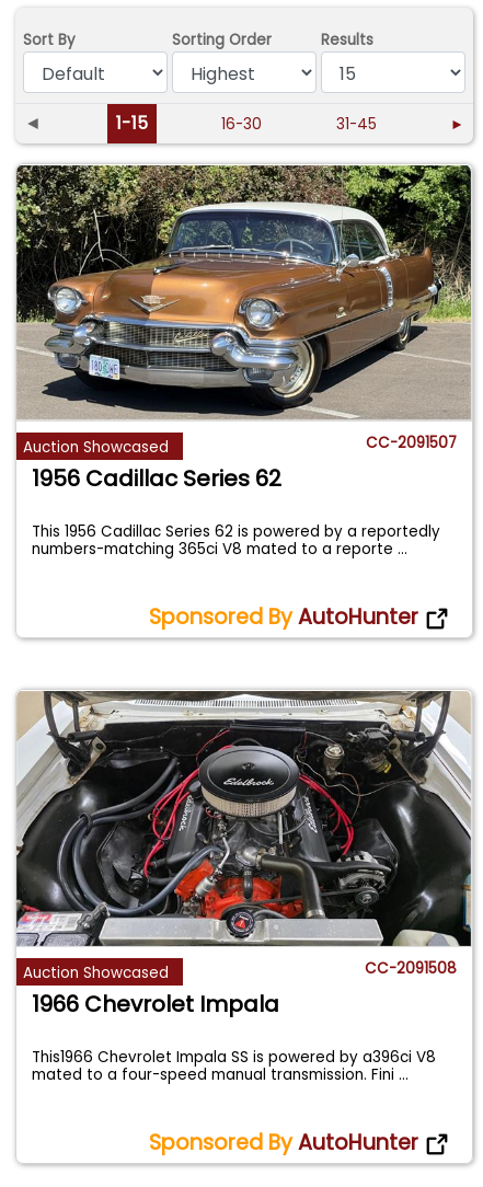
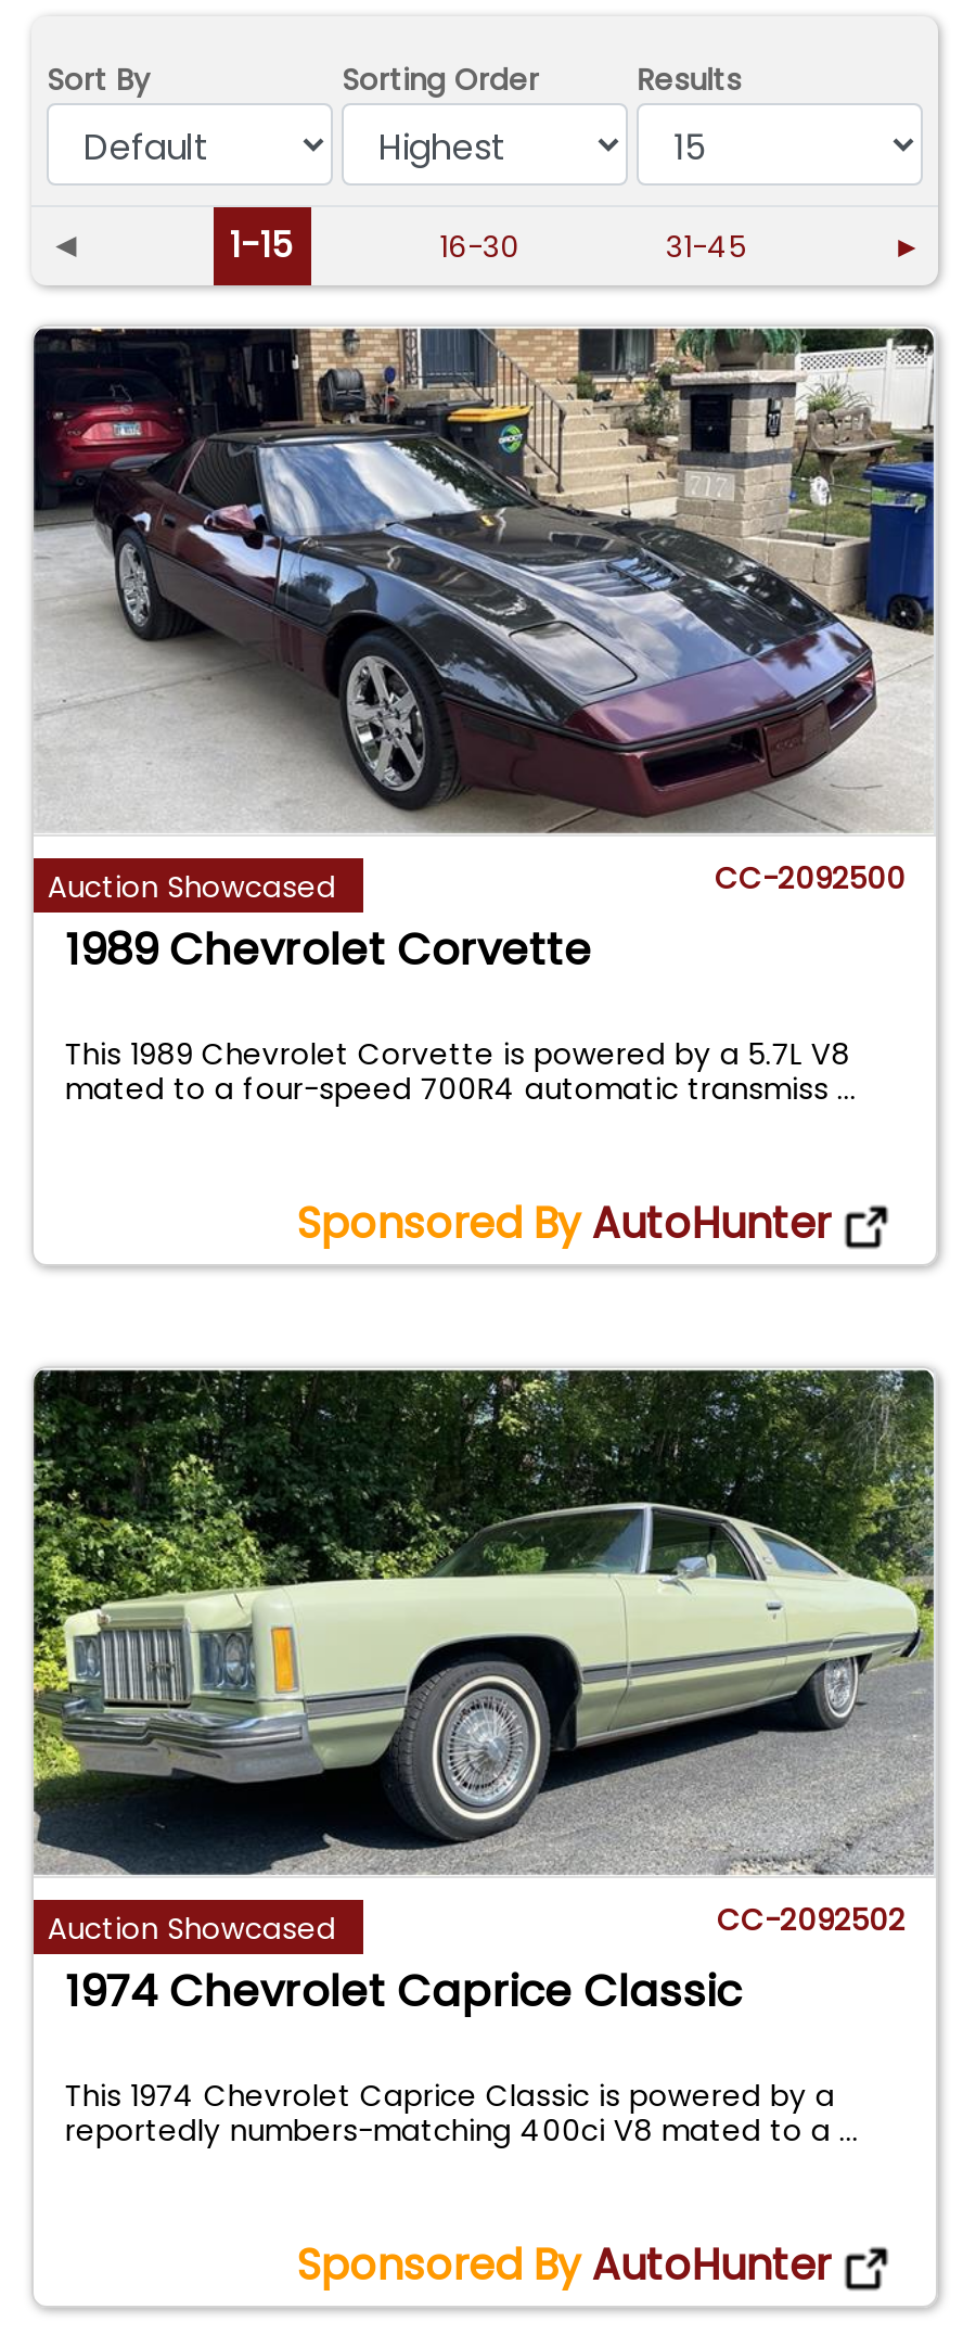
- [image]
- CC-2091507
- 1956 Cadillac Series 62
+ [image]
+ CC-2092500
+ 1989 Chevrolet Corvette

- This 1956 Cadillac Series 62 is powered by a reportedly
- numbers-matching 365ci V8 mated to a reporte...
+ This 1989 Chevrolet Corvette is powered by a 5.7L V8
+ mated to a four-speed 700R4 automatic transmiss...

- [image]
- CC-2091508
- 1966 Chevrolet Impala
+ [image]
+ CC-2092502
+ 1974 Chevrolet Caprice Classic

- This1966 Chevrolet Impala SS is powered by a396ci V8
- mated to a four-speed manual transmission. Fini...
+ This 1974 Chevrolet Caprice Classic is powered by a
+ reportedly numbers-matching 400ci V8 mated to a...
